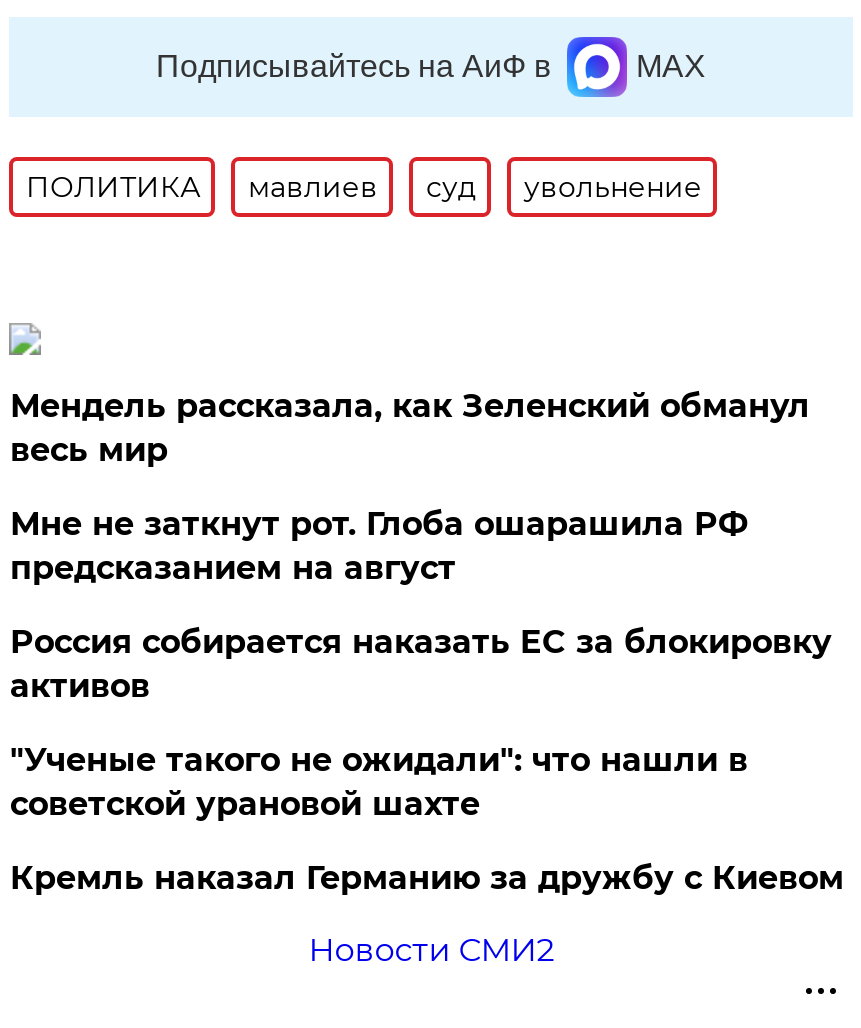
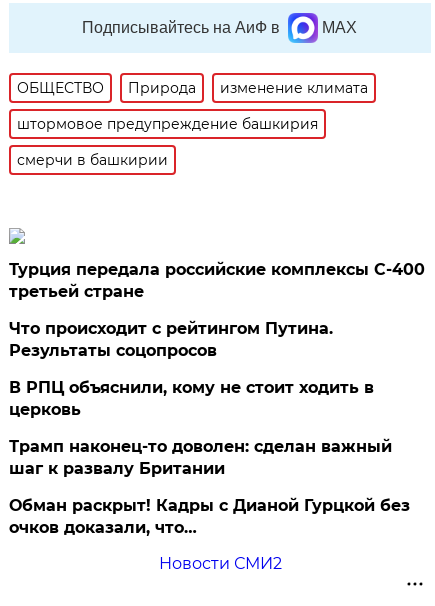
- ПОЛИТИКА
- мавлиев
- суд
- увольнение
+ ОБЩЕСТВО
+ Природа
+ изменение климата
+ штормовое предупреждение башкирия
+ смерчи в башкирии

- Мендель рассказала, как Зеленский обманул
- весь мир
- Мне не заткнут рот. Глоба ошарашила РФ
- предсказанием на август
- Россия собирается наказать EC за блокировку
- активов
- "Ученые такого не ожидали": что нашли в
- советской урановой шахте
- Кремль наказал Германию за дружбу с Киевом
+ Турция передала российские комплексы С-400
+ третьей стране
+ Что происходит с рейтингом Путина.
+ Результаты соцопросов
+ В РПЦ объяснили, кому не стоит ходить в
+ церковь
+ Трамп наконец-то доволен: сделан важный
+ шаг к развалу Британии
+ Обман раскрыт! Кадры с Дианой Гурцкой без
+ очков доказали, что…
